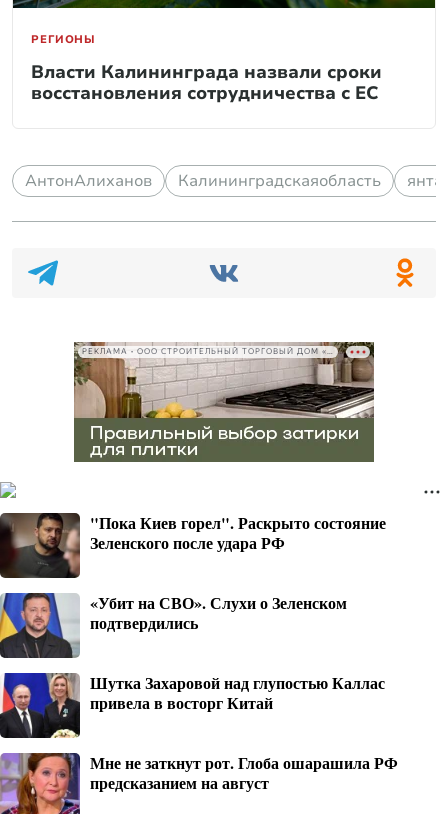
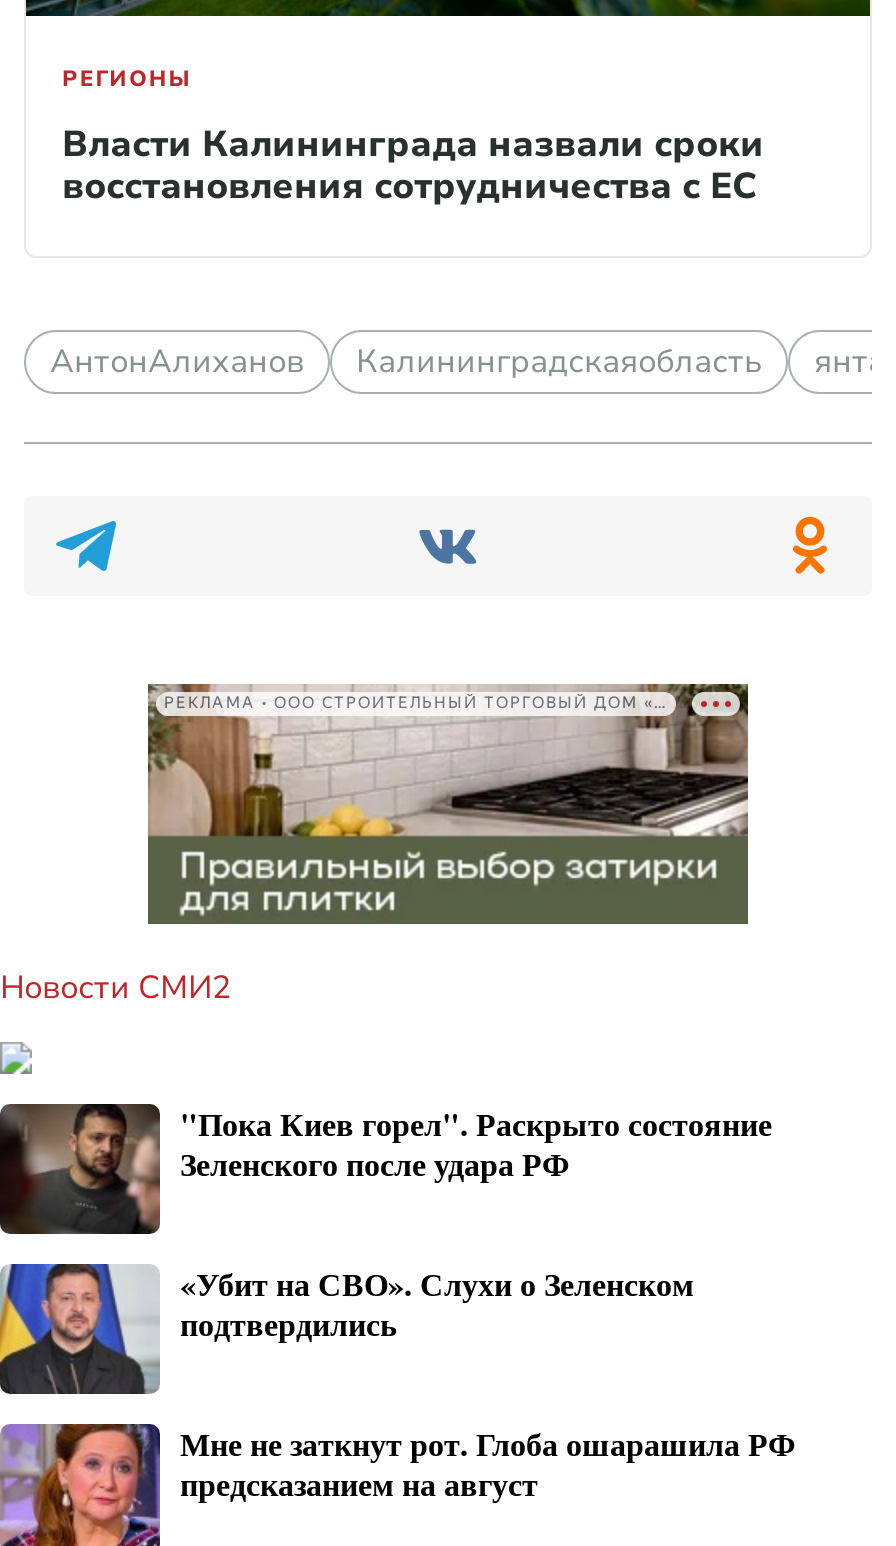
+ Новости СМИ2

moved down: [image] | "Пока Киев горел". Раскрыто состояние | Зеленского после удара РФ | «Убит на СВО». Слухи о Зеленском | подтвердились

- [image]
- Шутка Захаровой над глупостью Каллас
- привела в восторг Китай
